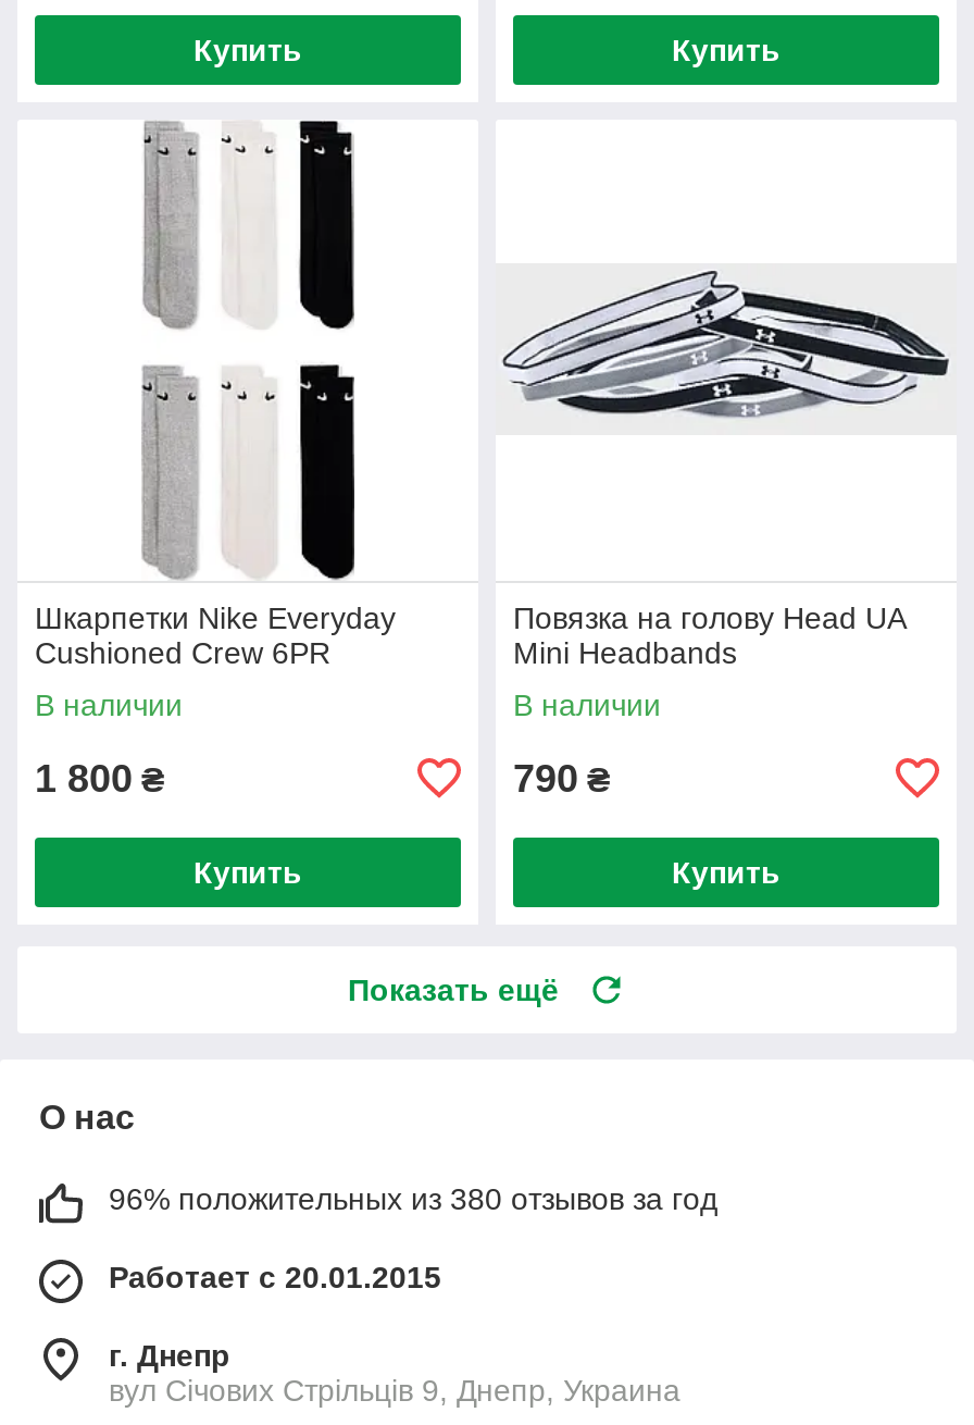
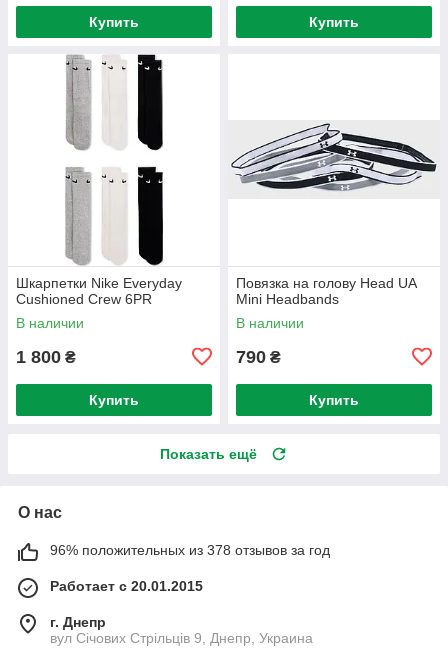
- 96% положительных из 380 отзывов за год
+ 96% положительных из 378 отзывов за год
